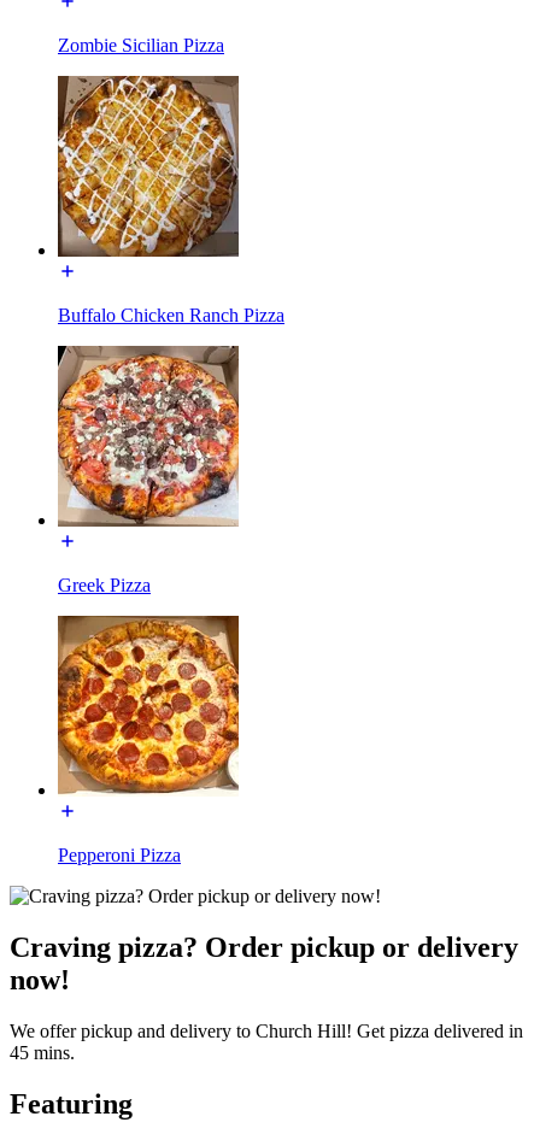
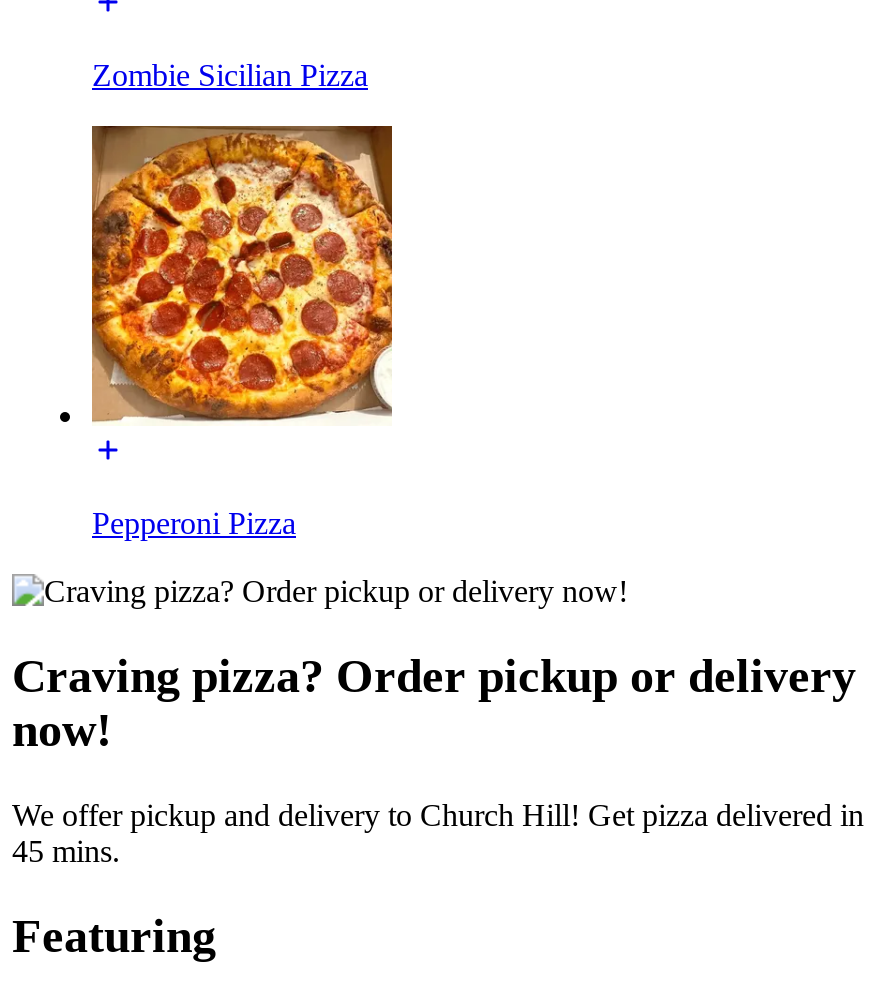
- [image]
- Buffalo Chicken Ranch Pizza

- [image]
- Greek Pizza
